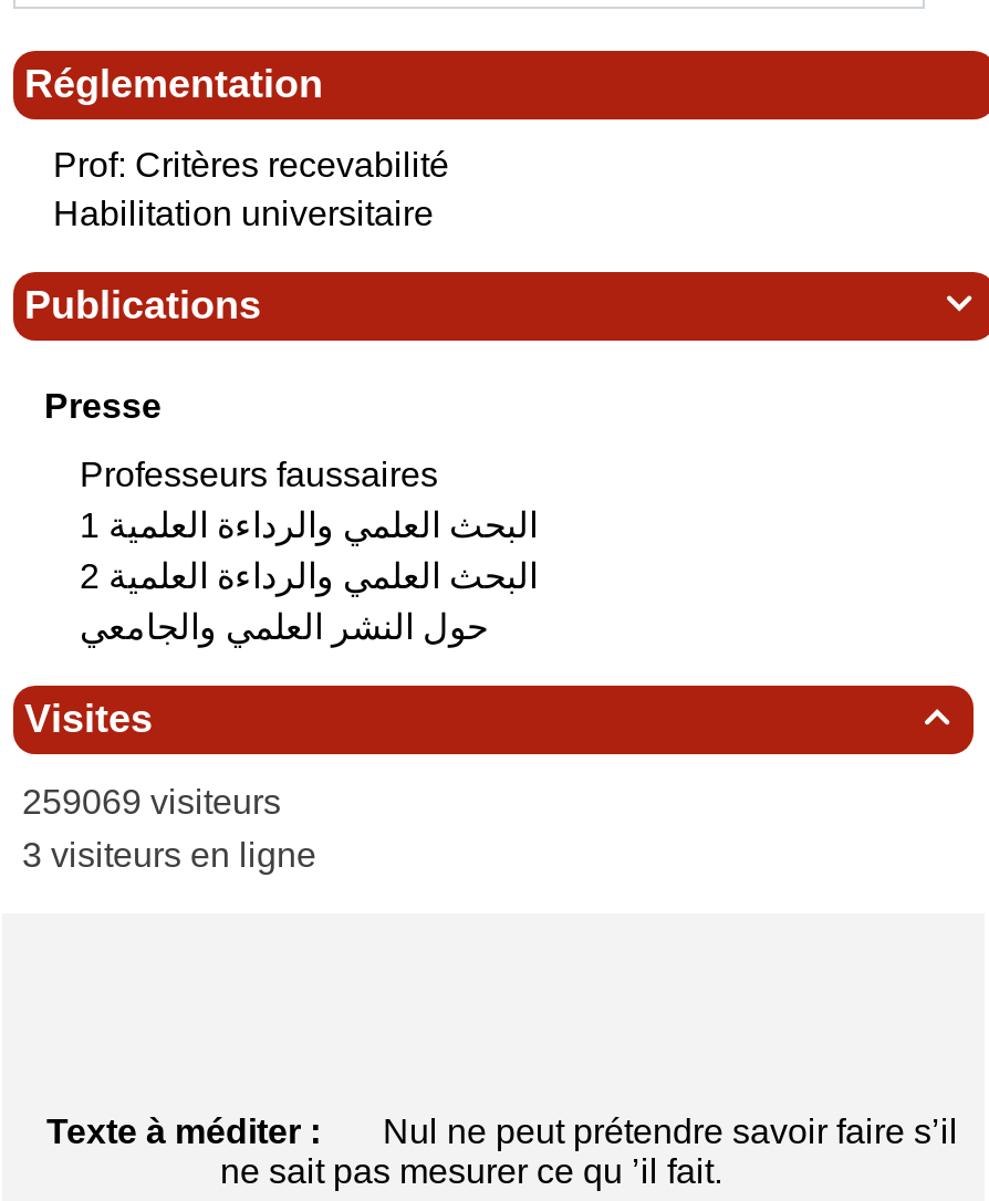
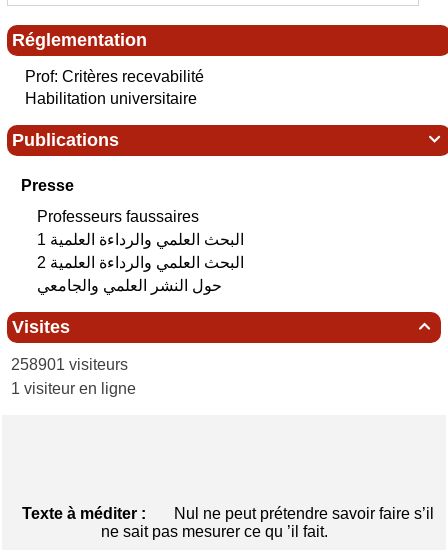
- 259069 visiteurs
+ 258901 visiteurs

- 3 visiteurs en ligne
+ 1 visiteur en ligne
